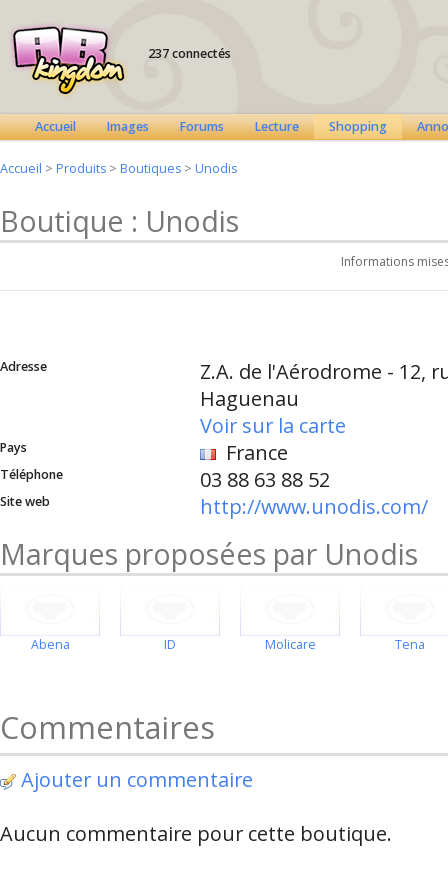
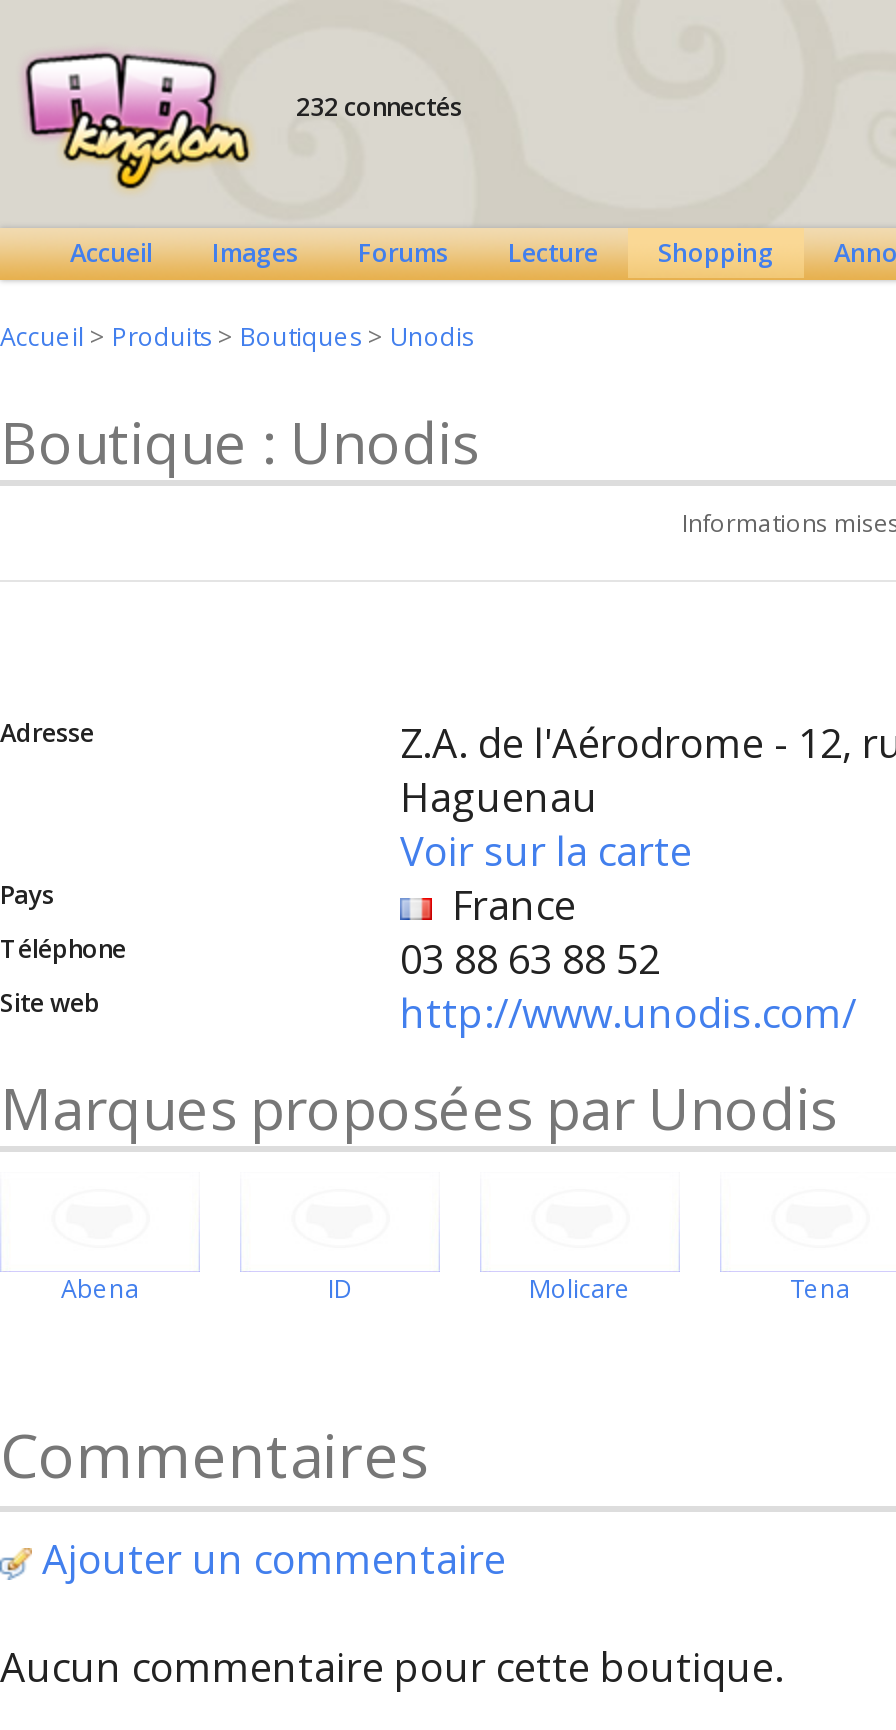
- 237 connectés
+ 232 connectés
